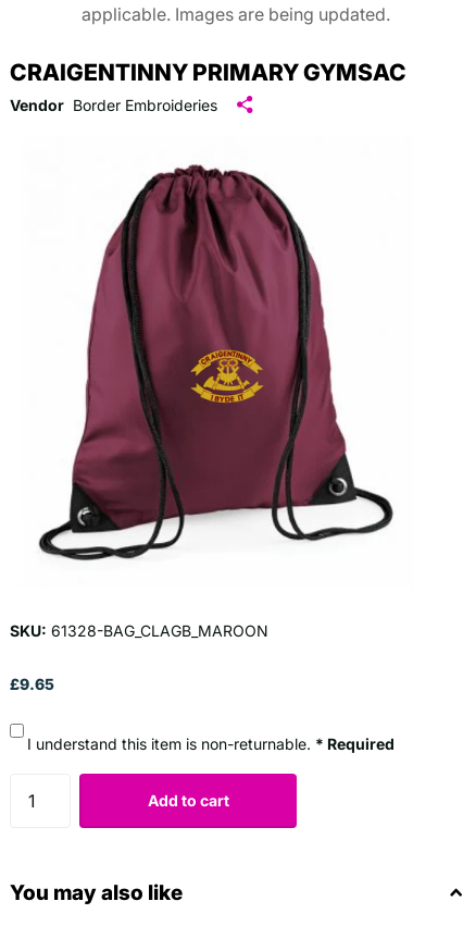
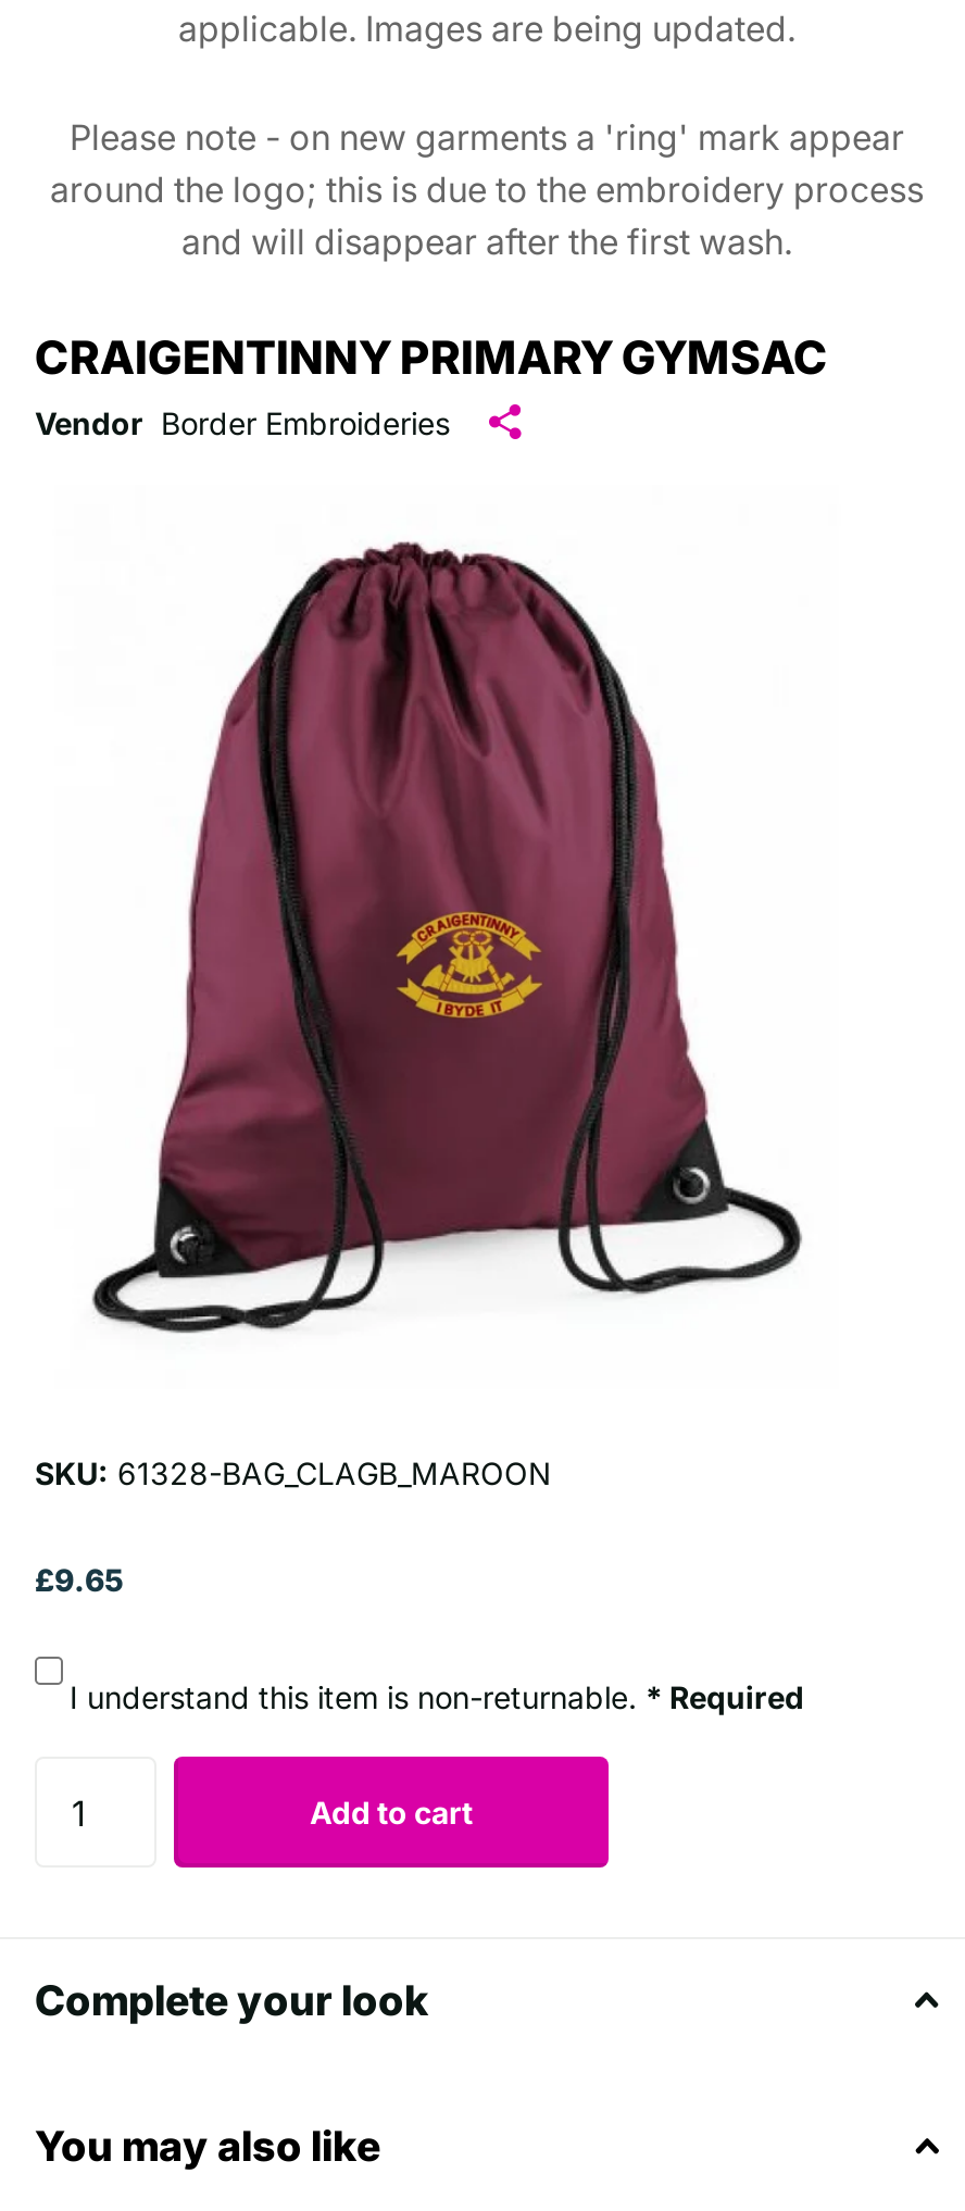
+ Please note - on new garments a 'ring' mark appear
+ around the logo; this is due to the embroidery process
+ and will disappear after the first wash.

+ Complete your look
